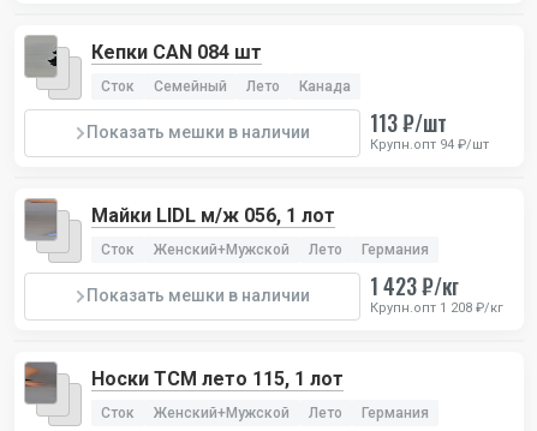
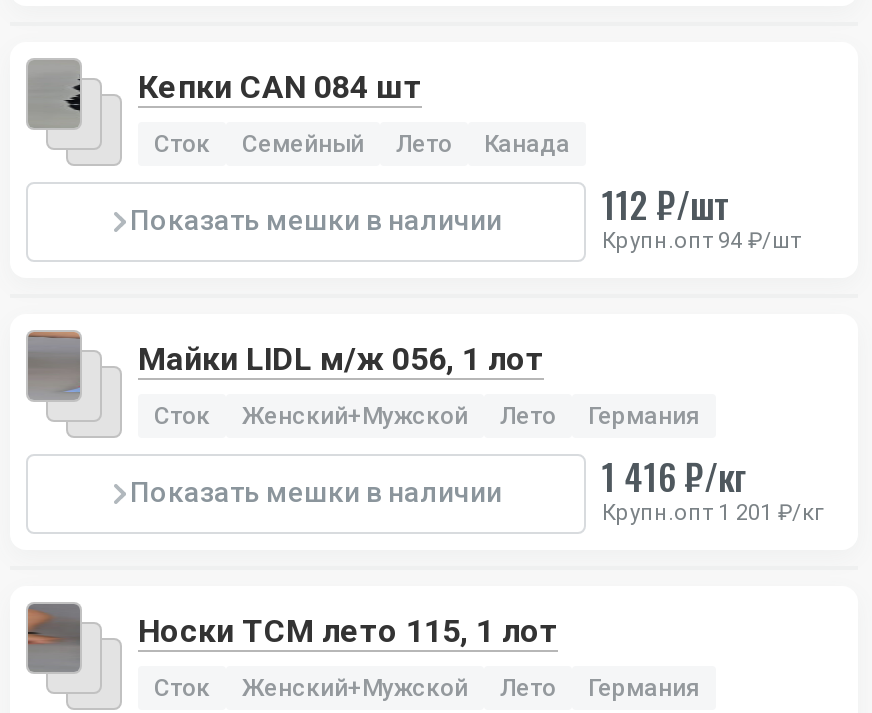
- 113 ₽/шт
+ 112 ₽/шт

- 1 423 ₽/кг
+ 1 416 ₽/кг

- Крупн.опт 1 208 ₽/кг
+ Крупн.опт 1 201 ₽/кг
